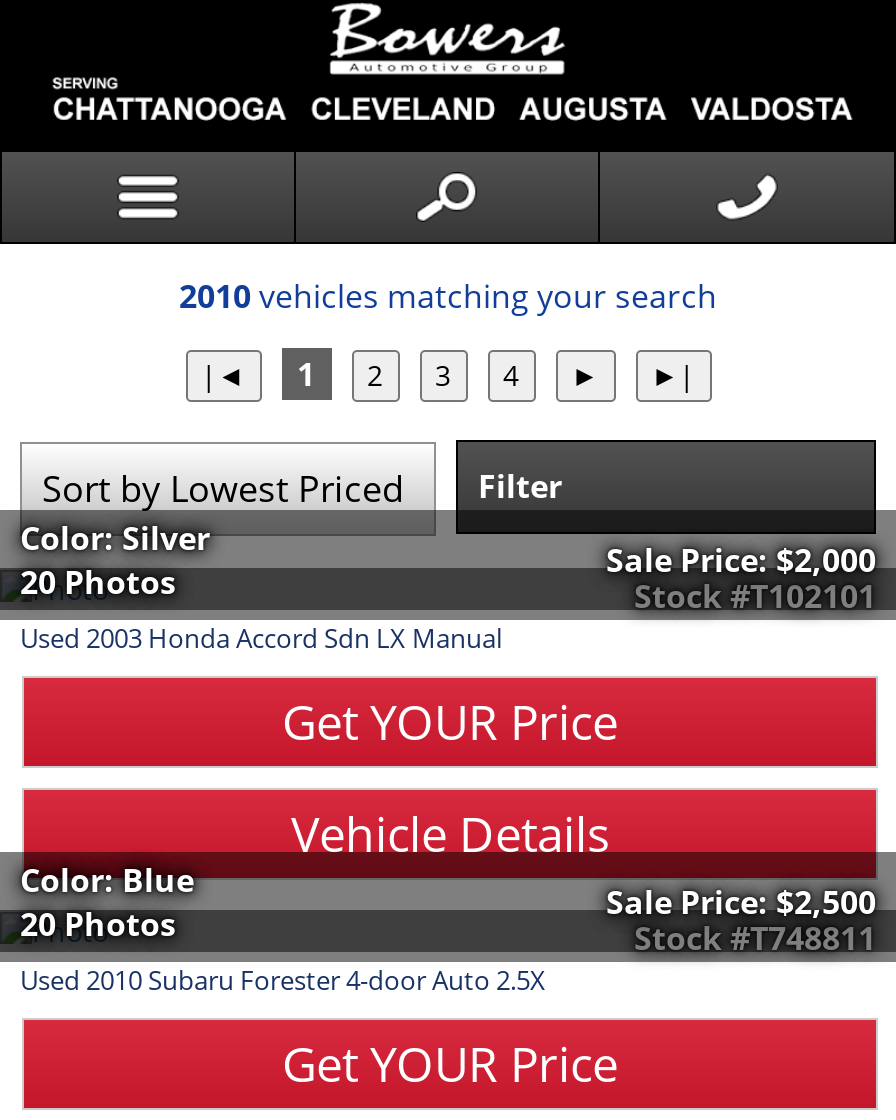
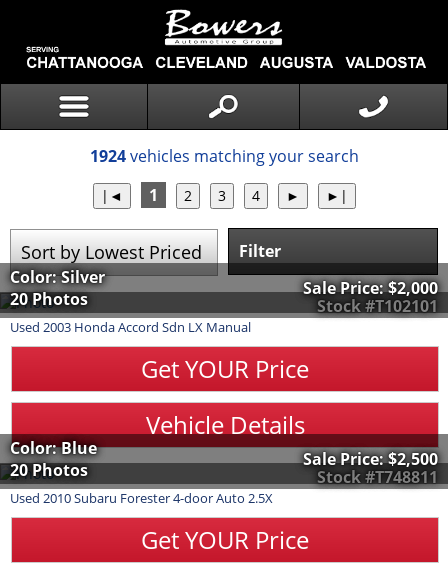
- 2010 vehicles matching your search
+ 1924 vehicles matching your search
